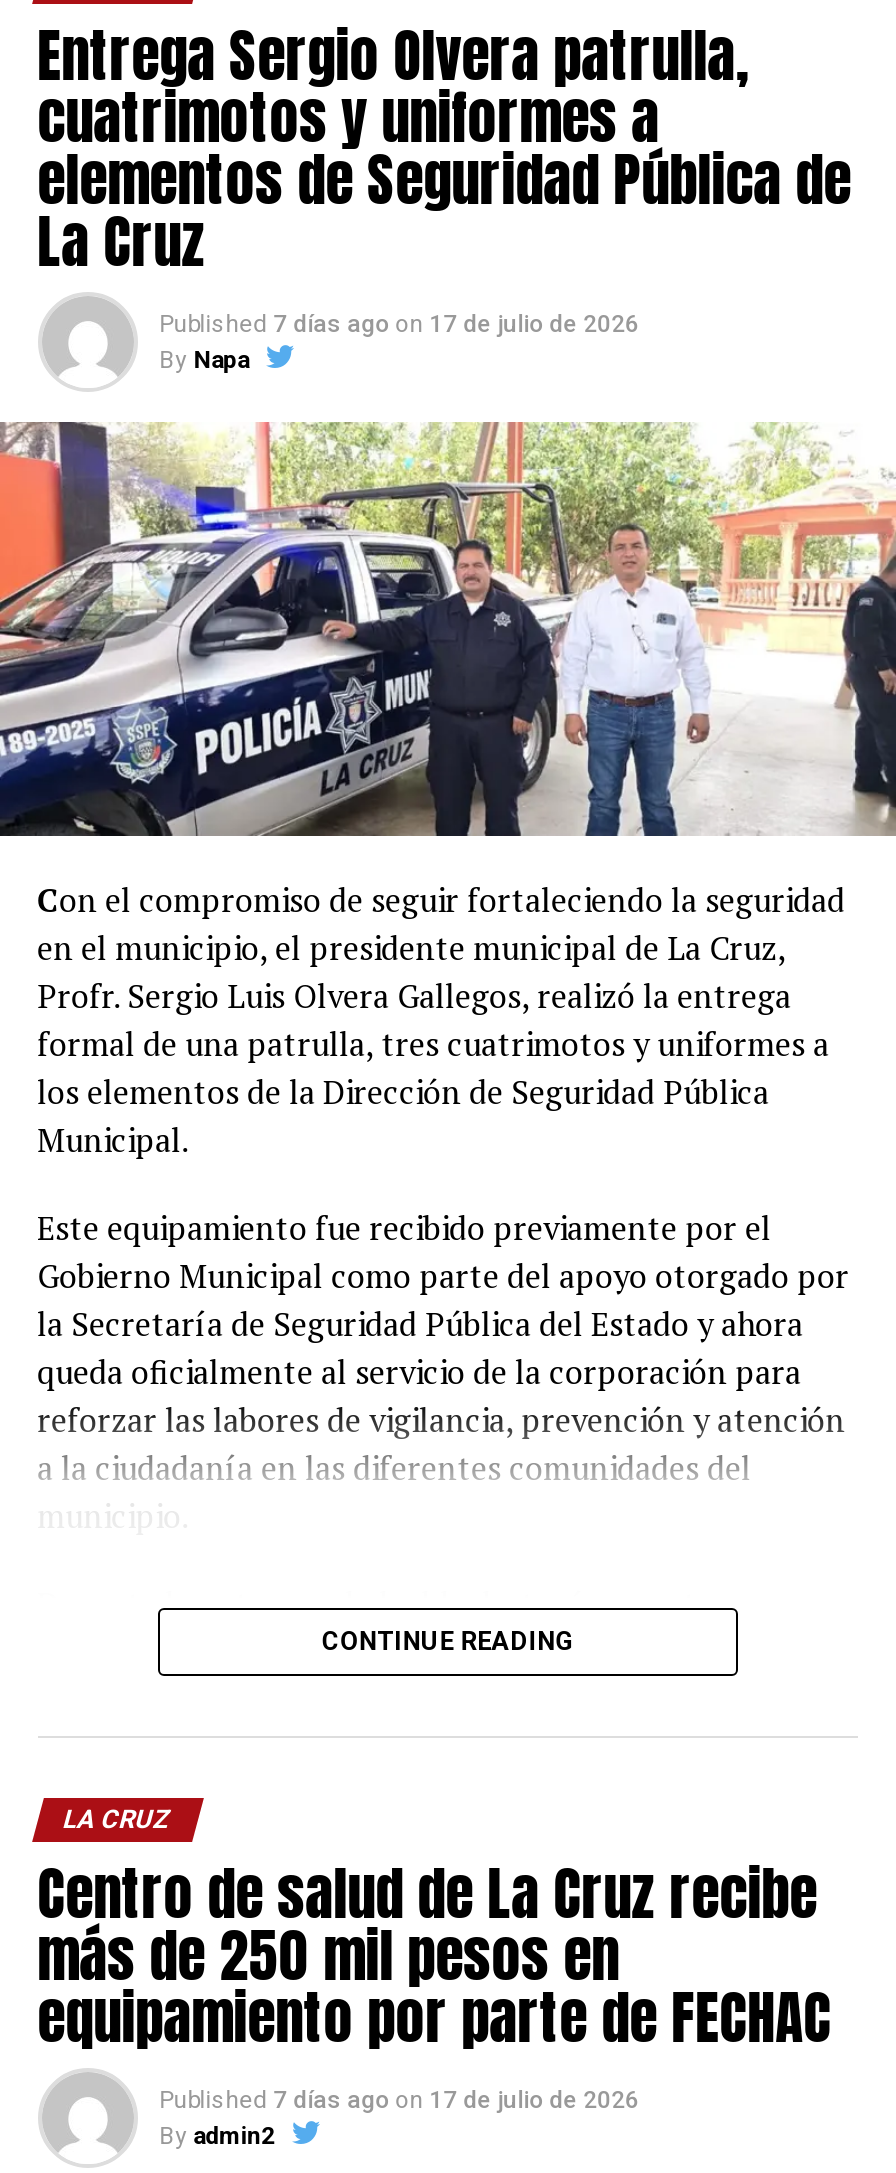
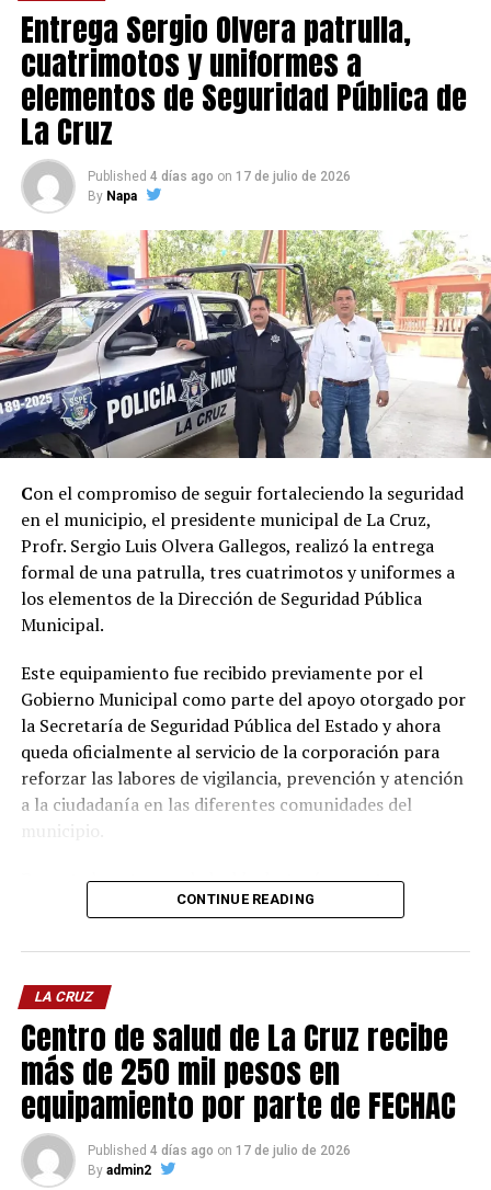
- Published 7 días ago on 17 de julio de 2026
+ Published 4 días ago on 17 de julio de 2026

- Published 7 días ago on 17 de julio de 2026
+ Published 4 días ago on 17 de julio de 2026
